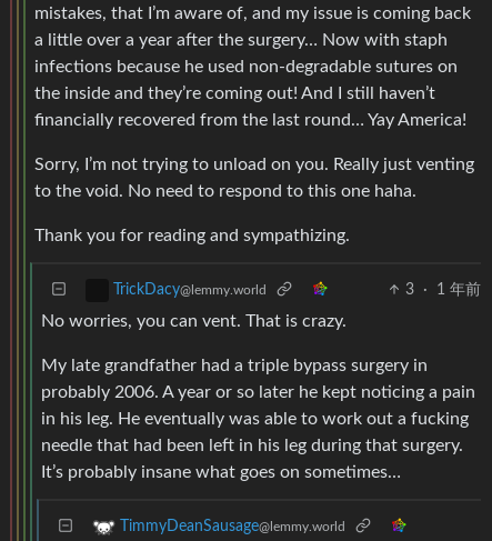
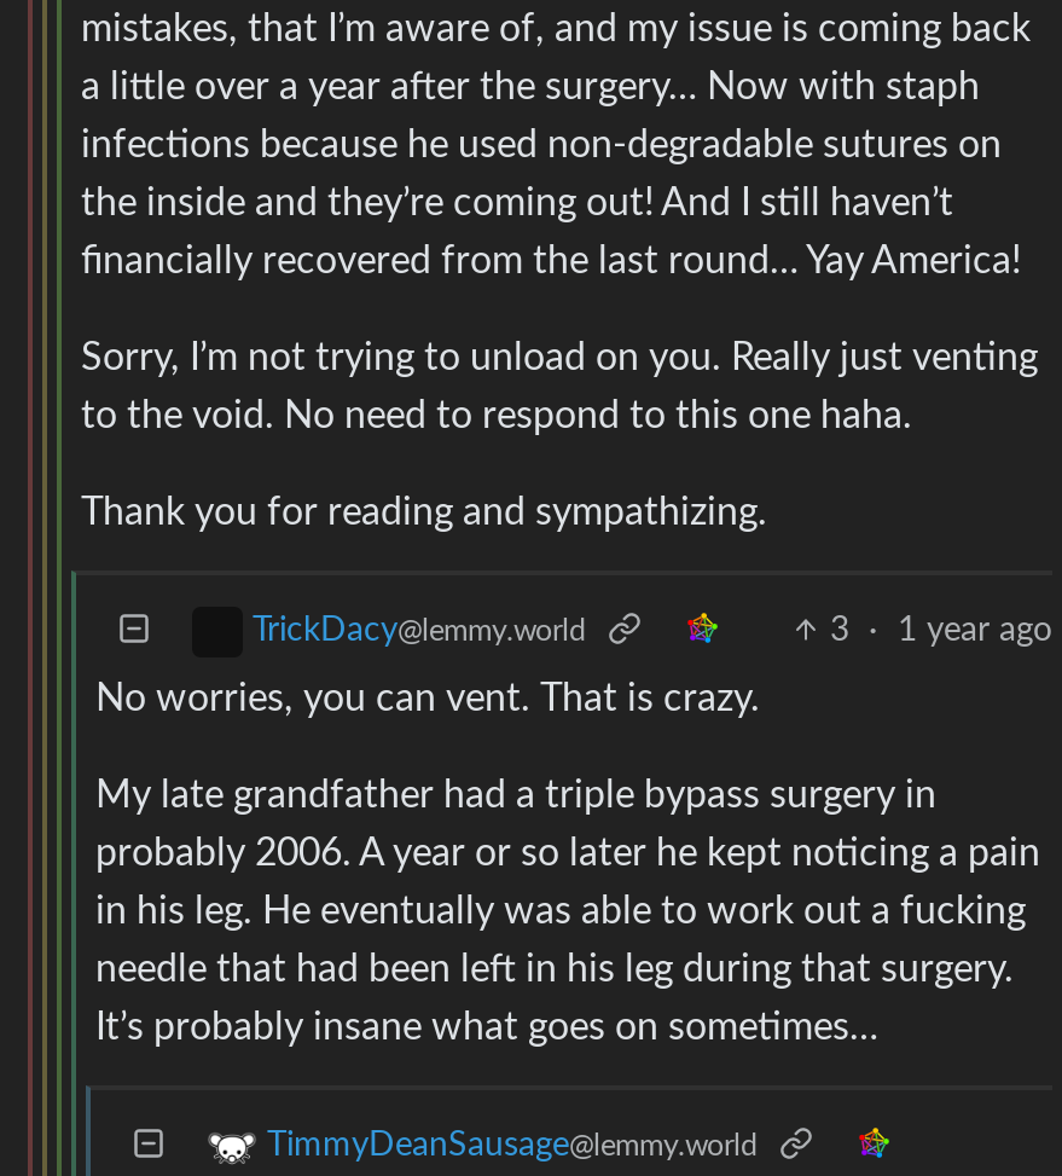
- 3 · 1 年前
+ 3 · 1 year ago
